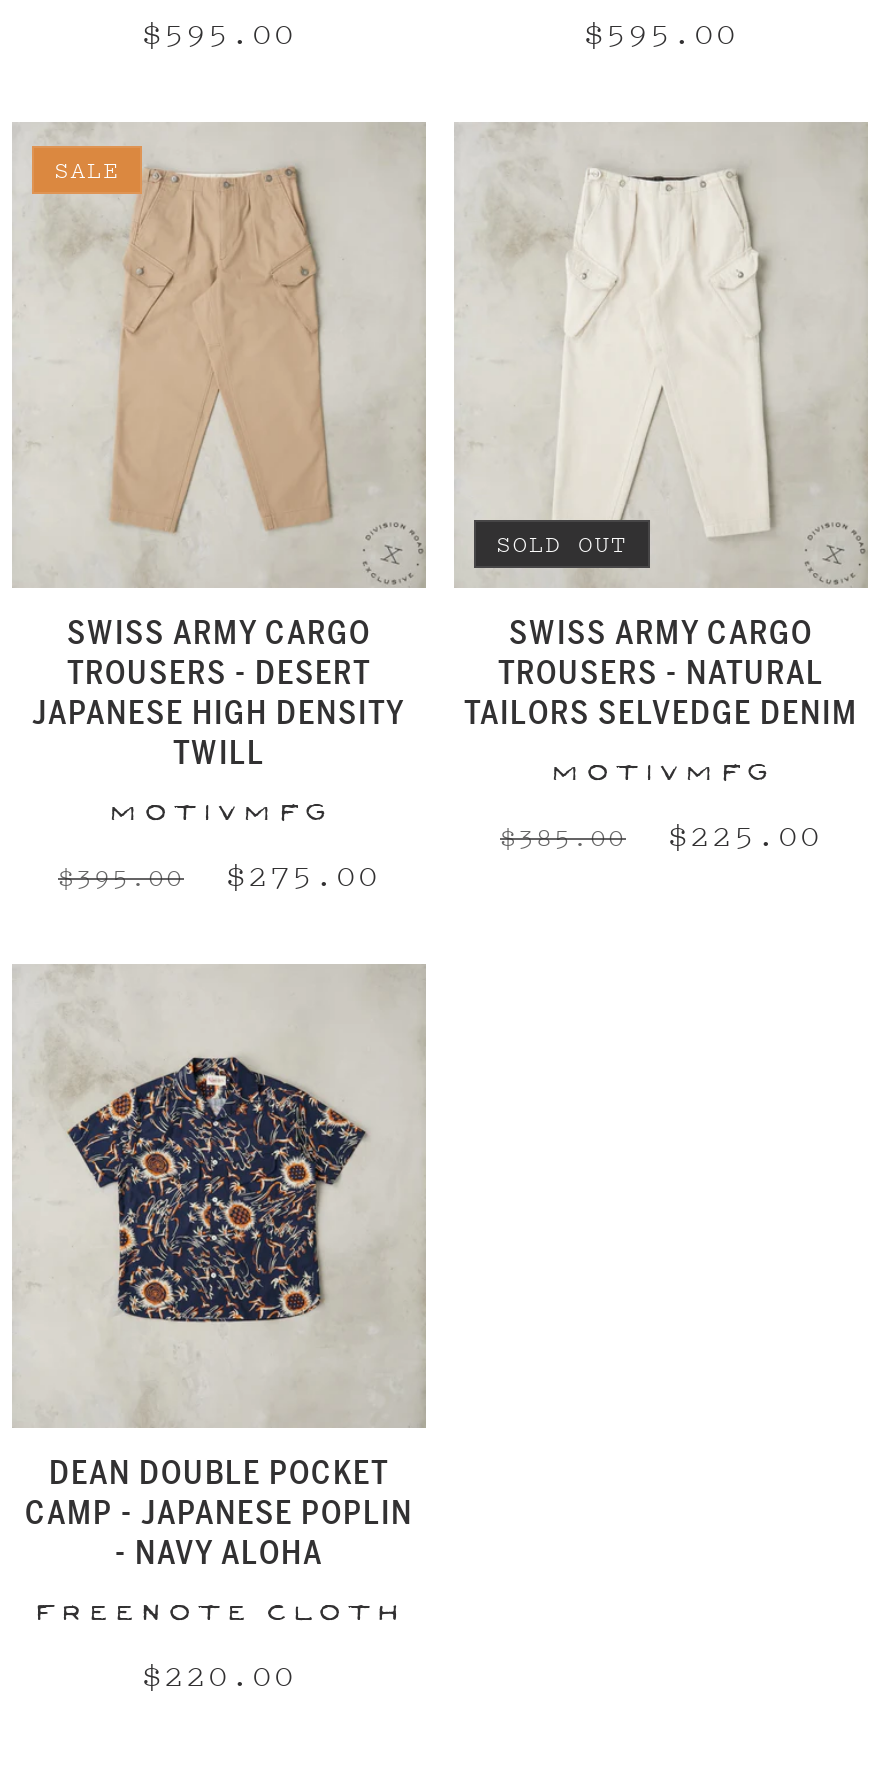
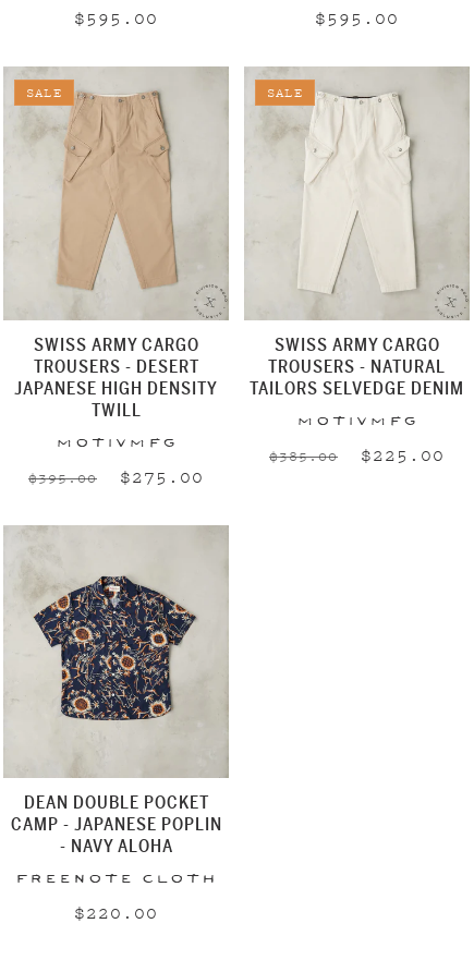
- SOLD OUT
+ SALE
